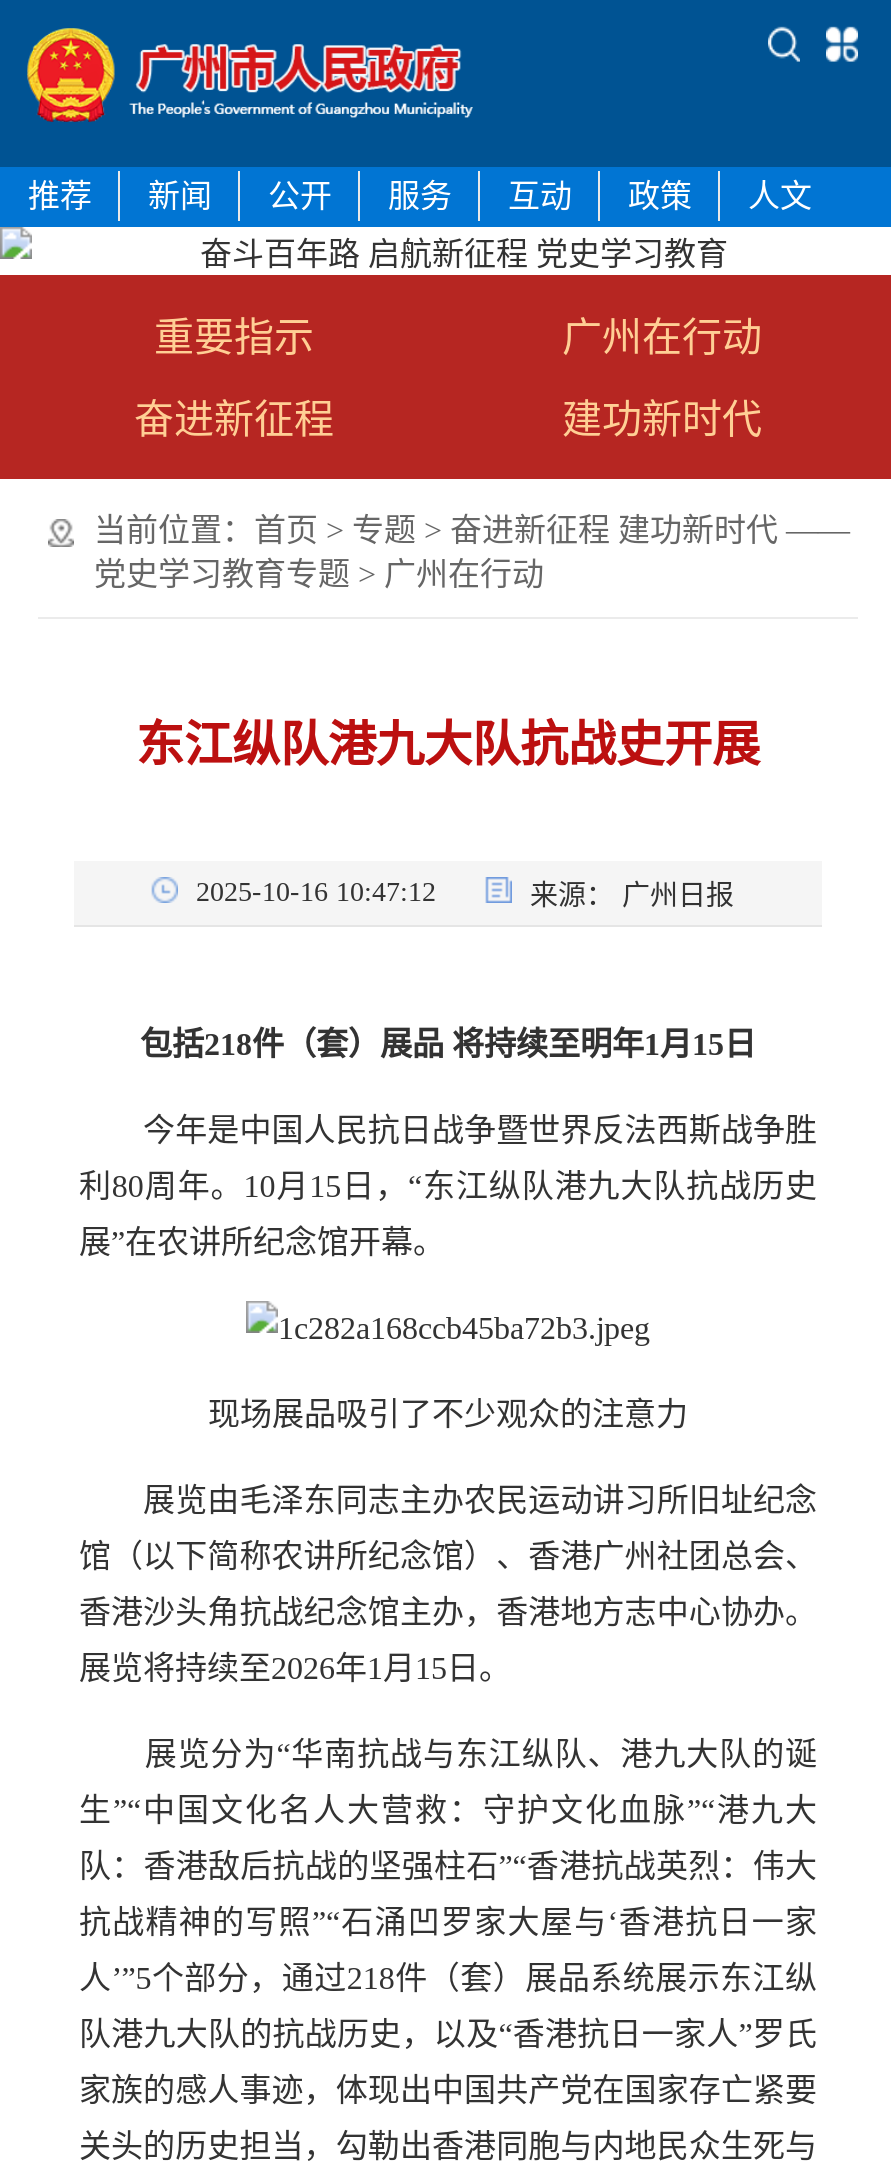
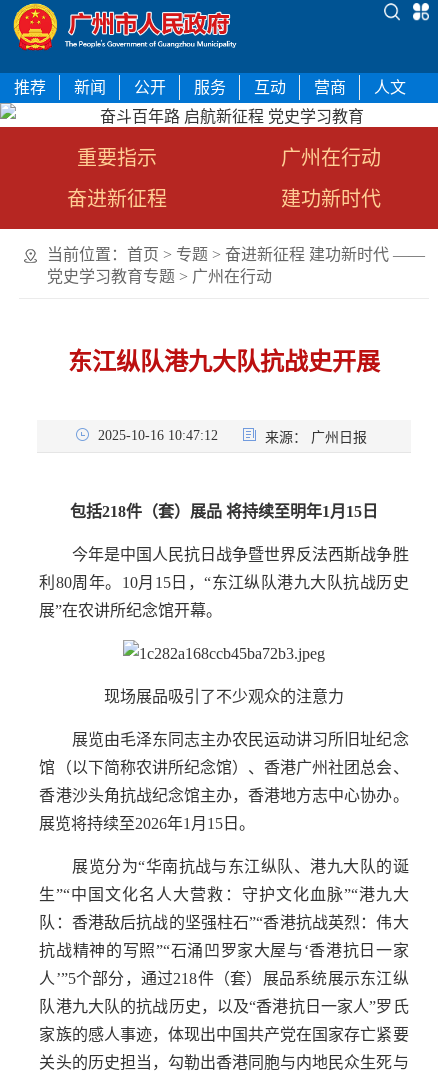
- 政策
+ 营商
